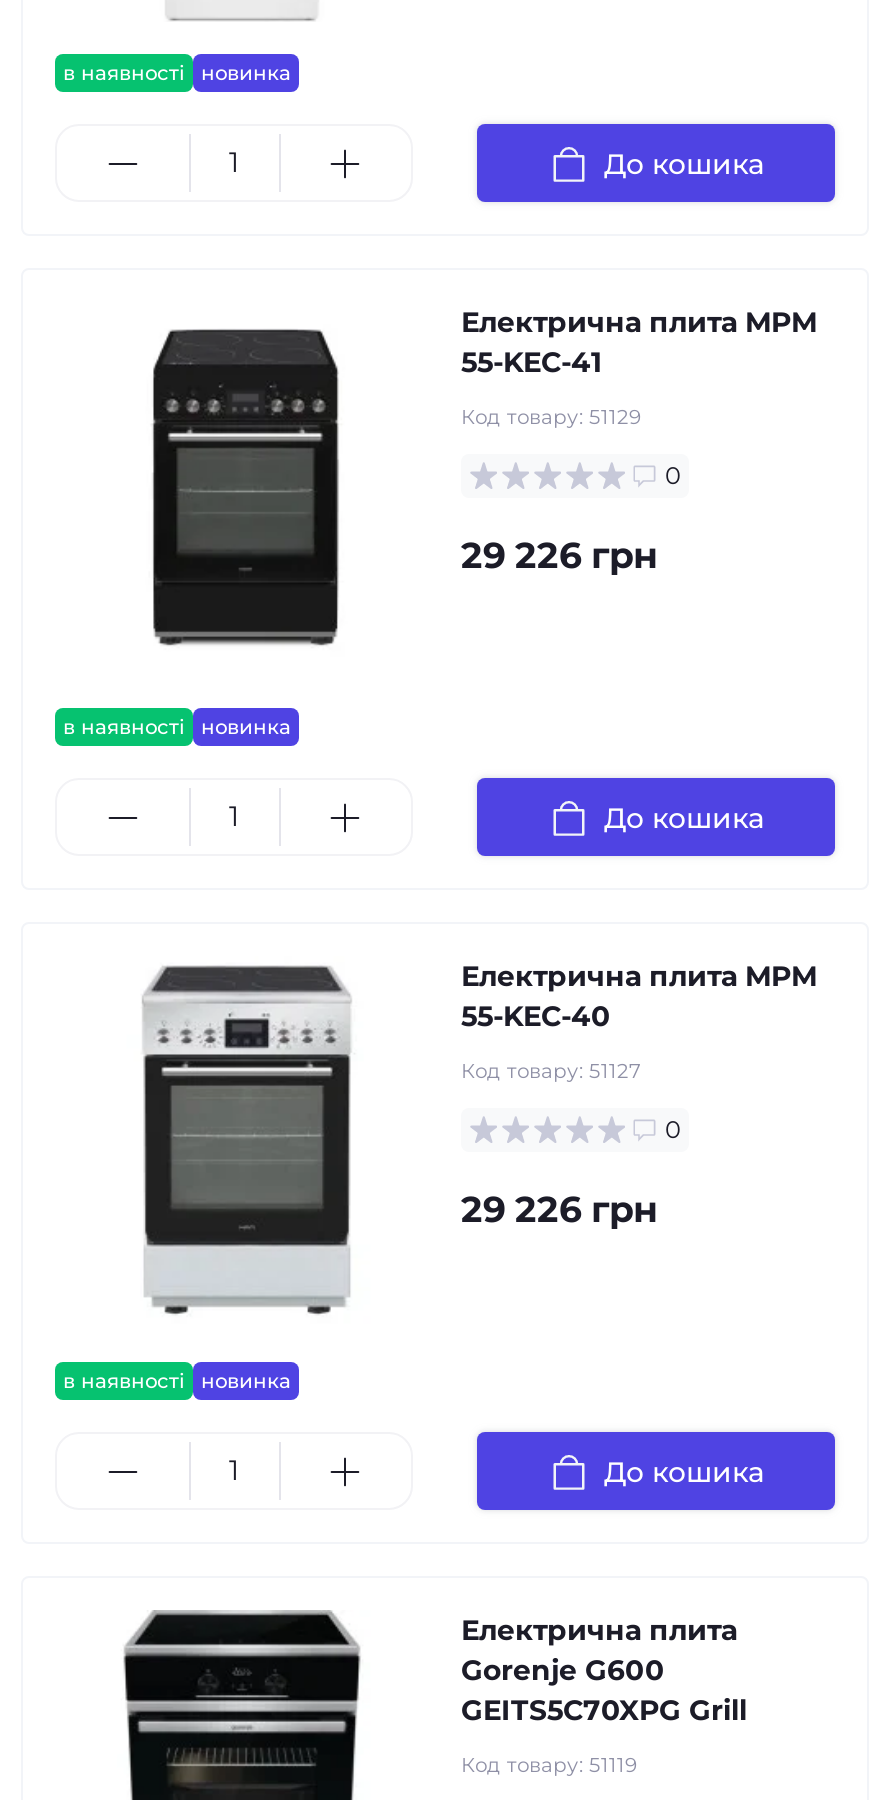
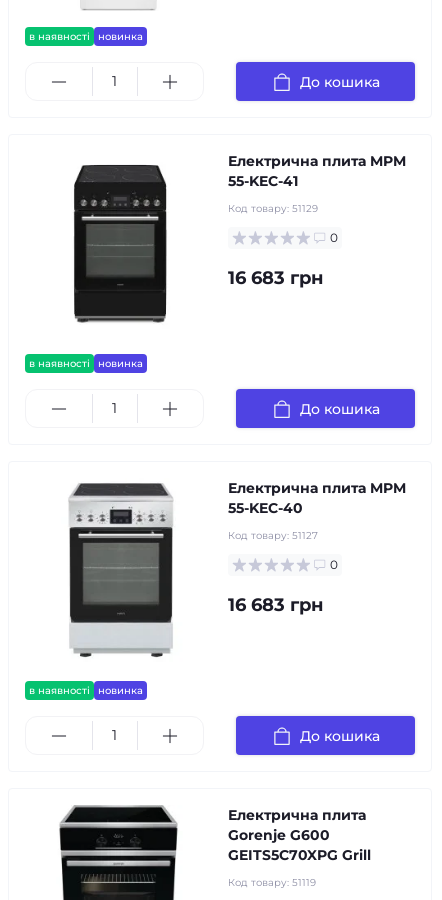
- 29 226 грн
+ 16 683 грн

- 29 226 грн
+ 16 683 грн
